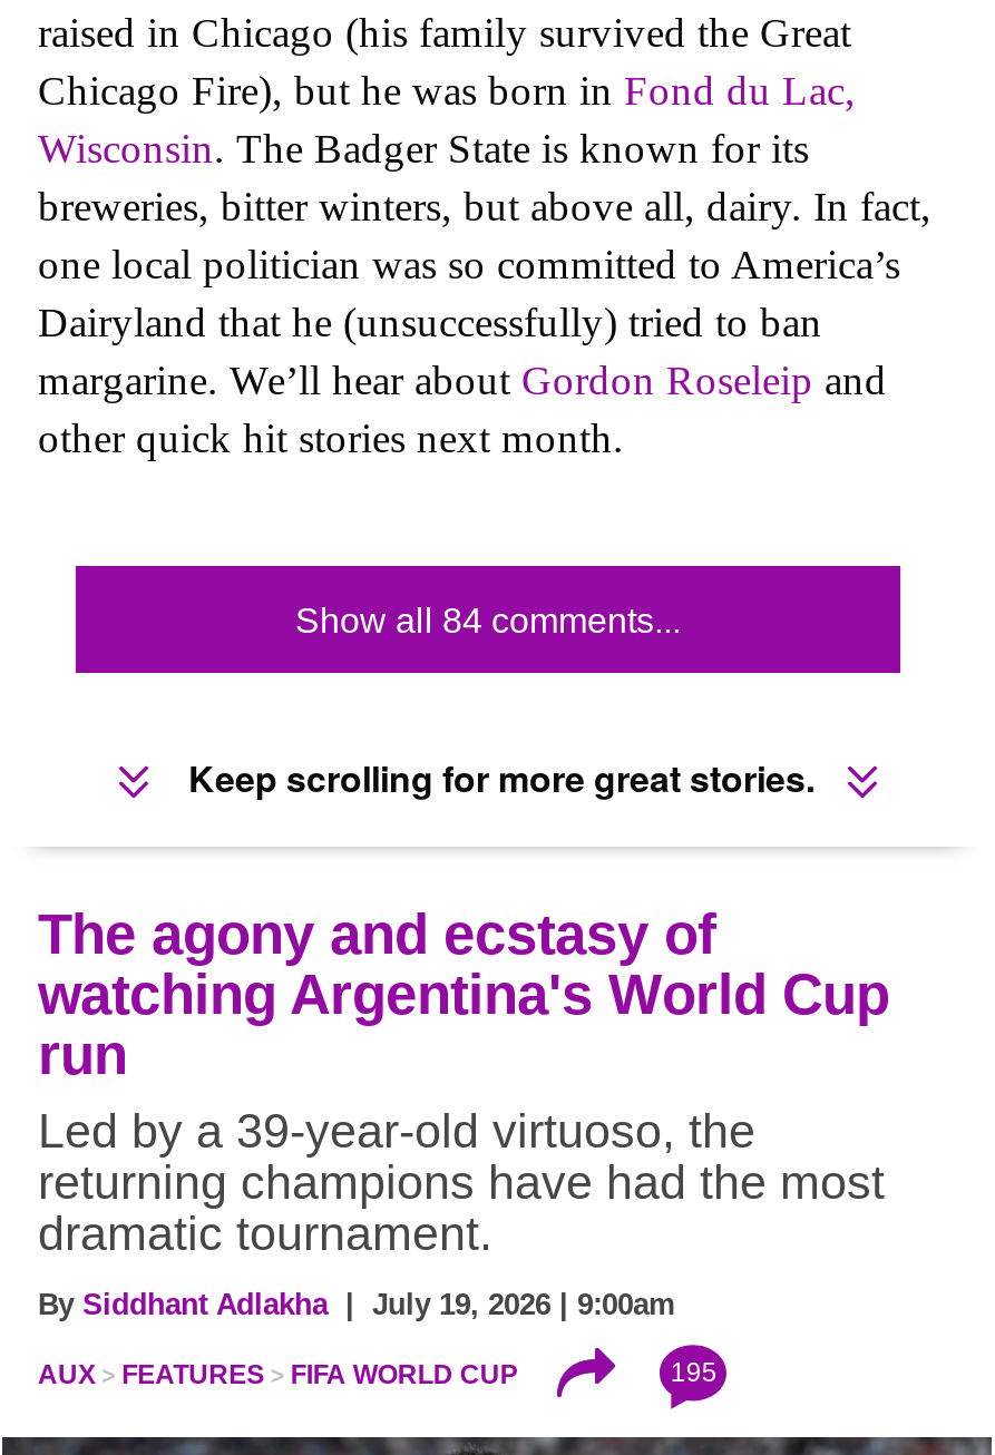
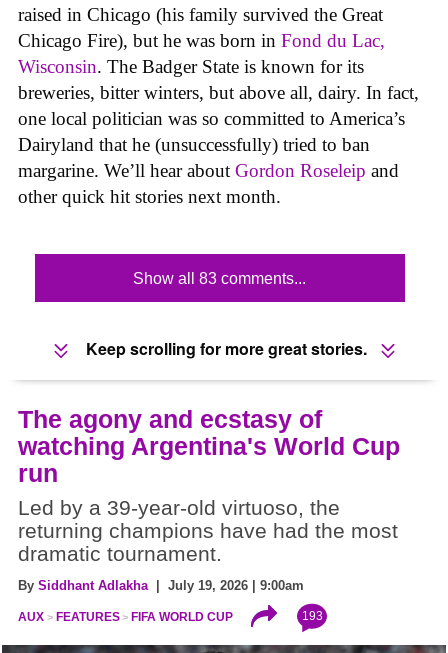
- Show all 84 comments...
+ Show all 83 comments...

- 195
+ 193
